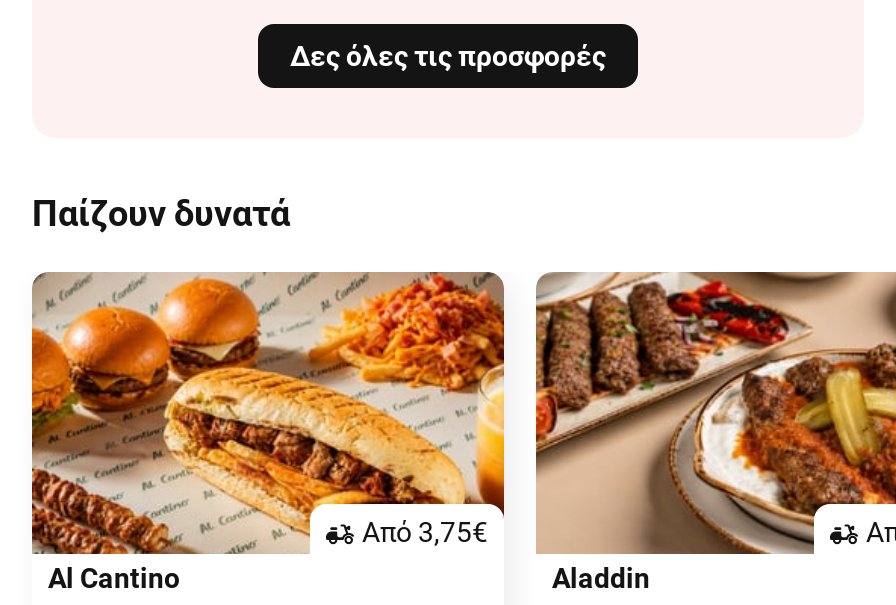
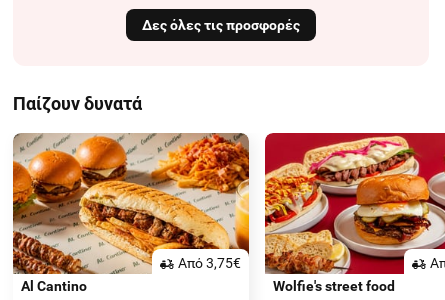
- [image]
- Aladdin
+ [image]
+ Wolfie's street food
